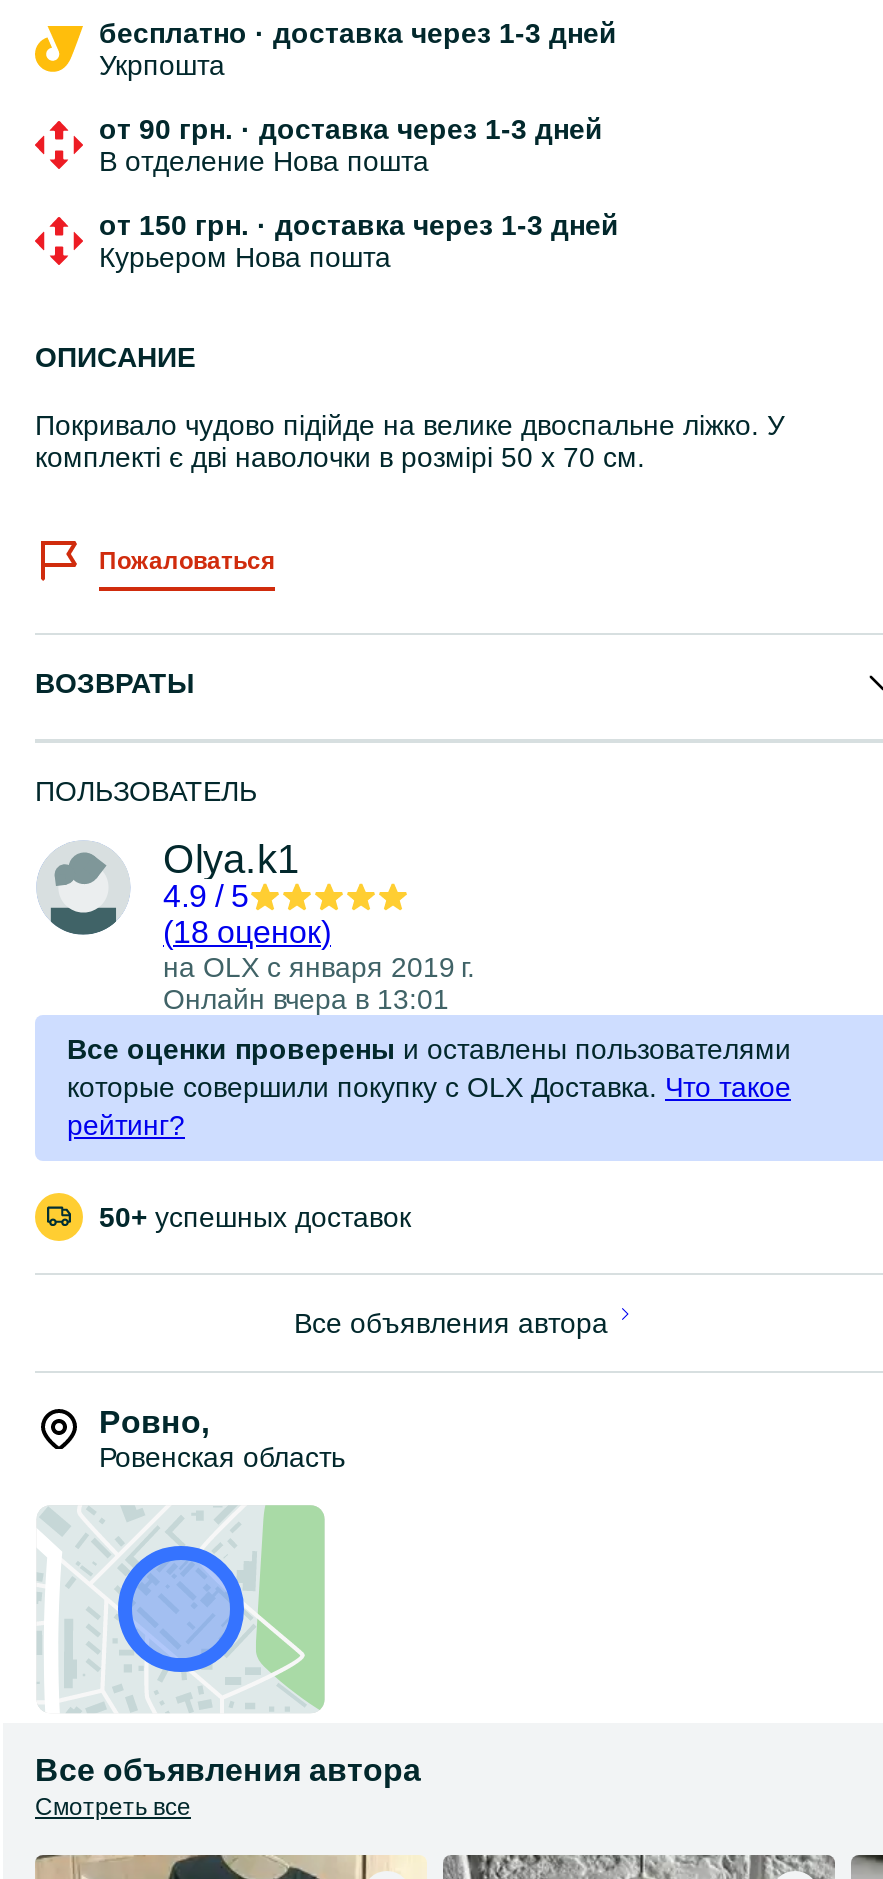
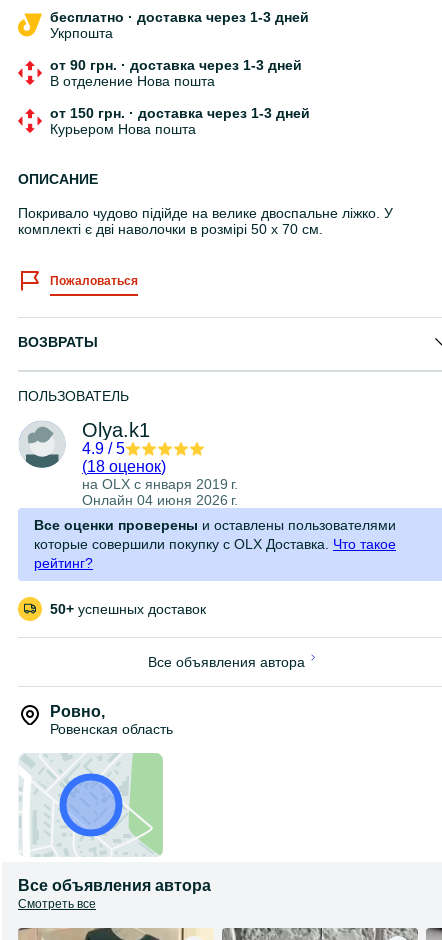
- Онлайн вчера в 13:01
+ Онлайн 04 июня 2026 г.
